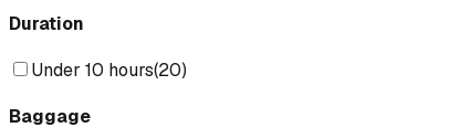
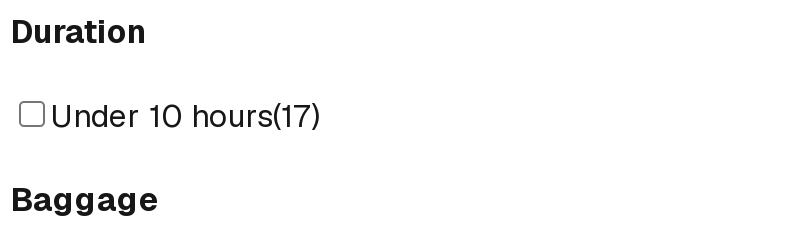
- Under 10 hours(20)
+ Under 10 hours(17)
